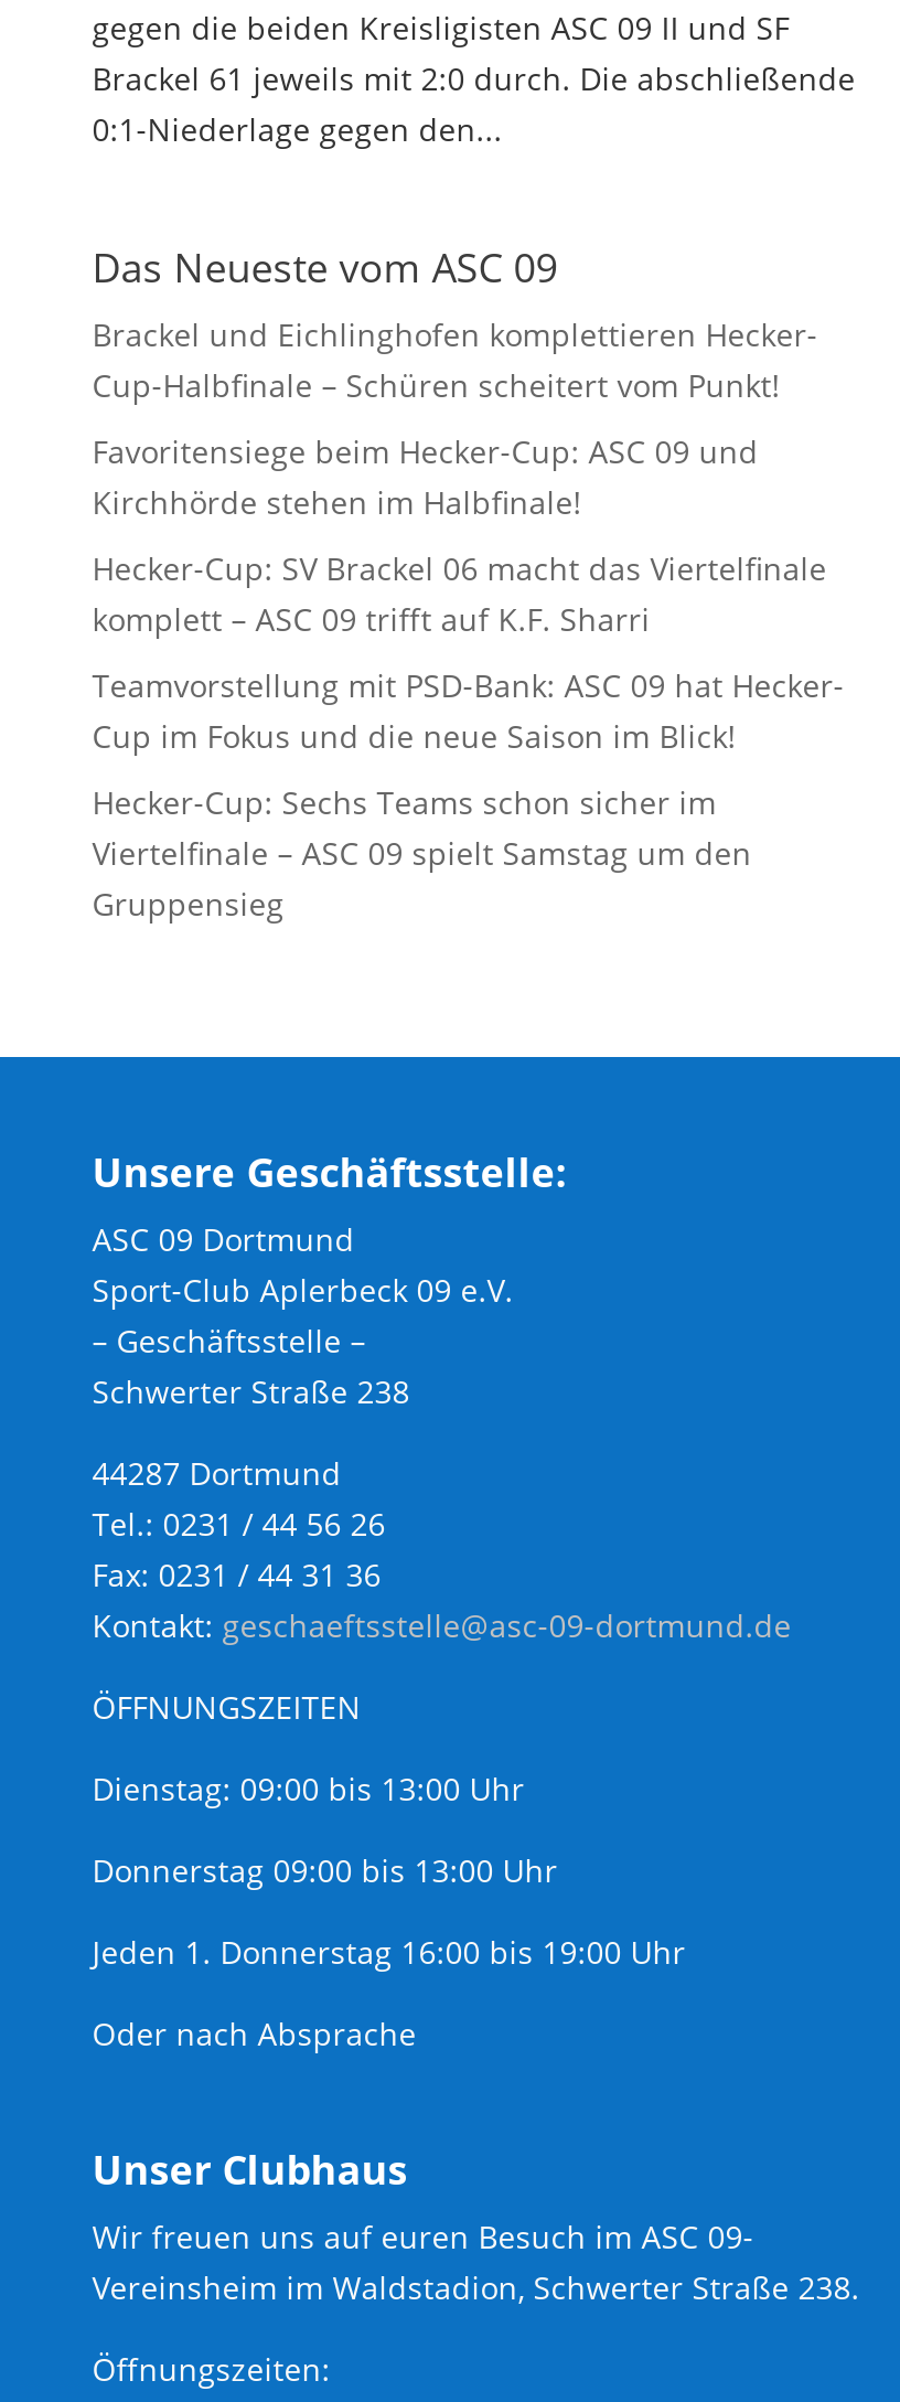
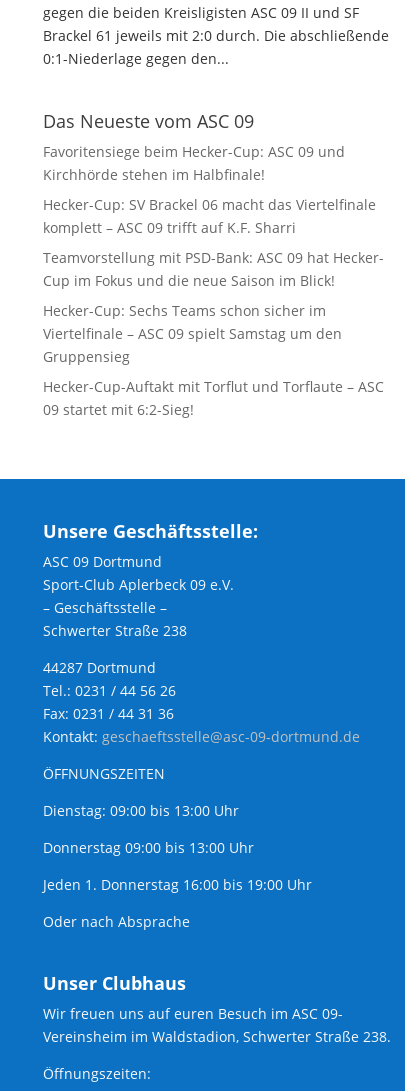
- Brackel und Eichlinghofen komplettieren Hecker-
- Cup-Halbfinale – Schüren scheitert vom Punkt!

moved up: Favoritensiege beim Hecker-Cup: ASC 09 und | Kirchhörde stehen im Halbfinale! | Hecker-Cup: SV Brackel 06 macht das Viertelfinale | ... | Viertelfinale – ASC 09 spielt Samstag um den | Gruppensieg

+ Hecker-Cup-Auftakt mit Torflut und Torflaute – ASC
+ 09 startet mit 6:2-Sieg!
